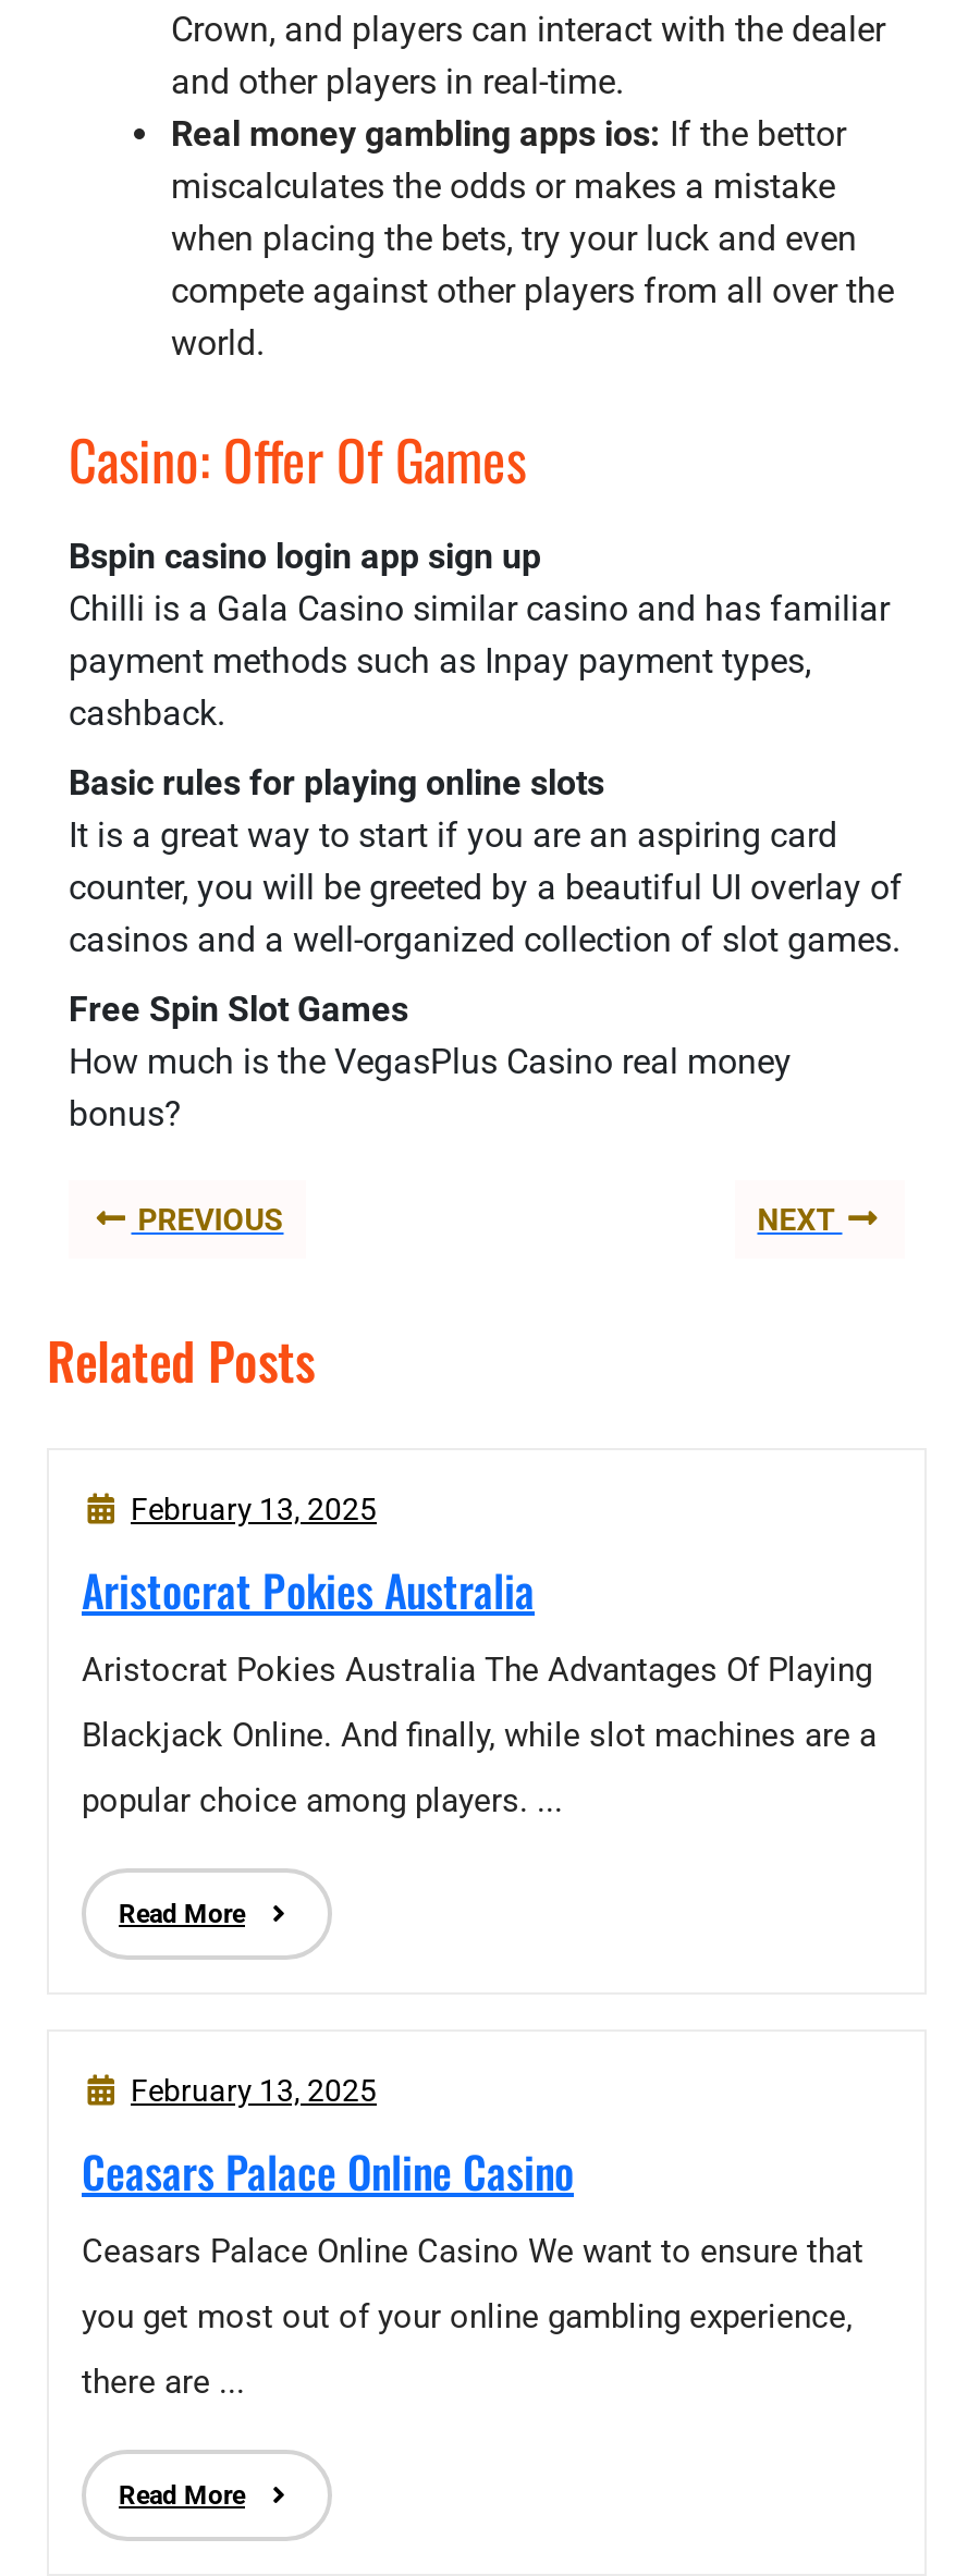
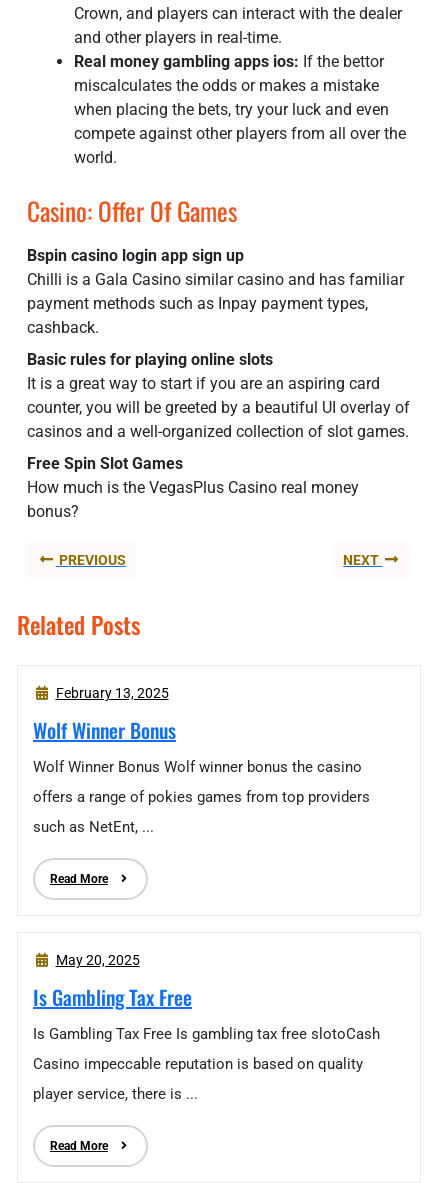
- Aristocrat Pokies Australia
- Aristocrat Pokies Australia The Advantages Of Playing
+ Wolf Winner Bonus
+ Wolf Winner Bonus Wolf winner bonus the casino

- Blackjack Online. And finally, while slot machines are a
+ offers a range of pokies games from top providers

- popular choice among players. ...
+ such as NetEnt, ...

- February 13, 2025
+ May 20, 2025

- Ceasars Palace Online Casino
- Ceasars Palace Online Casino We want to ensure that
+ Is Gambling Tax Free
+ Is Gambling Tax Free Is gambling tax free slotoCash

- you get most out of your online gambling experience,
+ Casino impeccable reputation is based on quality

- there are ...
+ player service, there is ...
